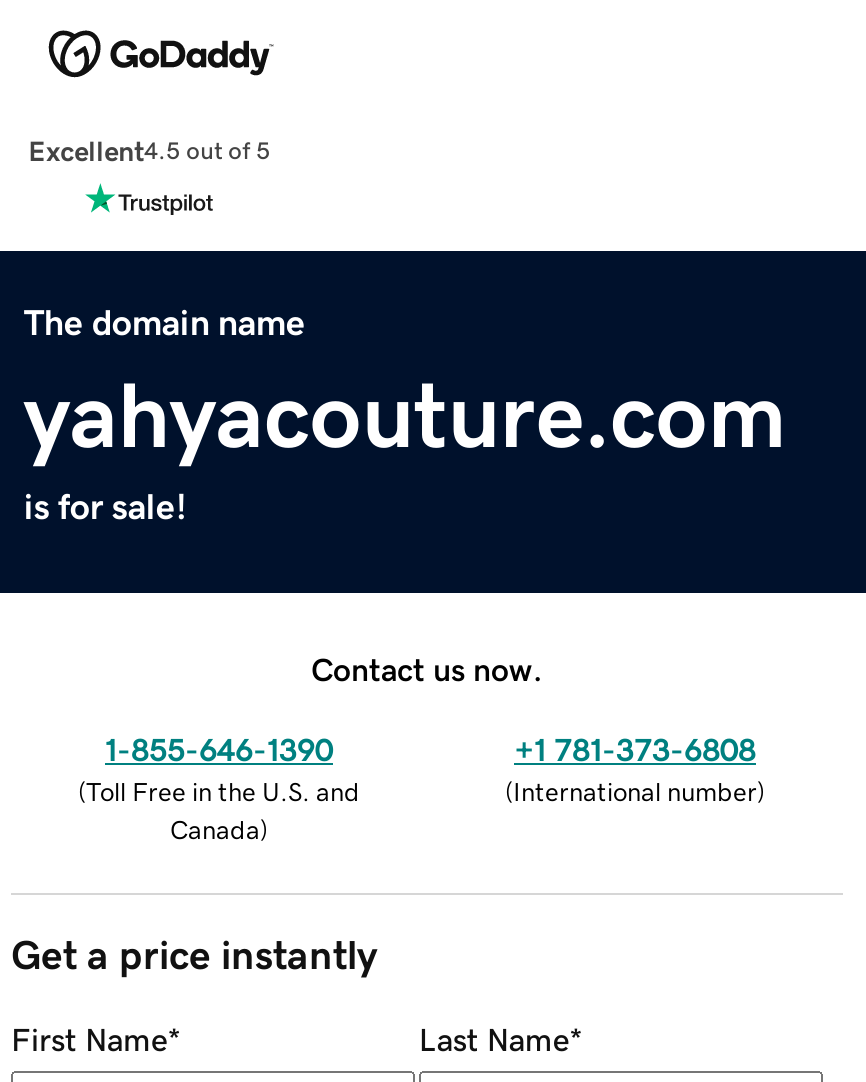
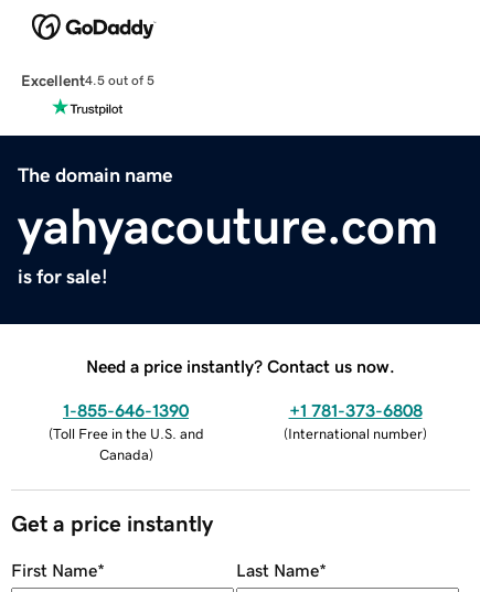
- Contact us now.
+ Need a price instantly? Contact us now.
